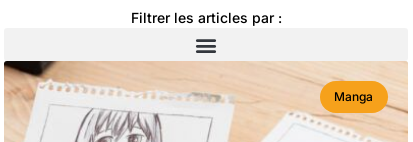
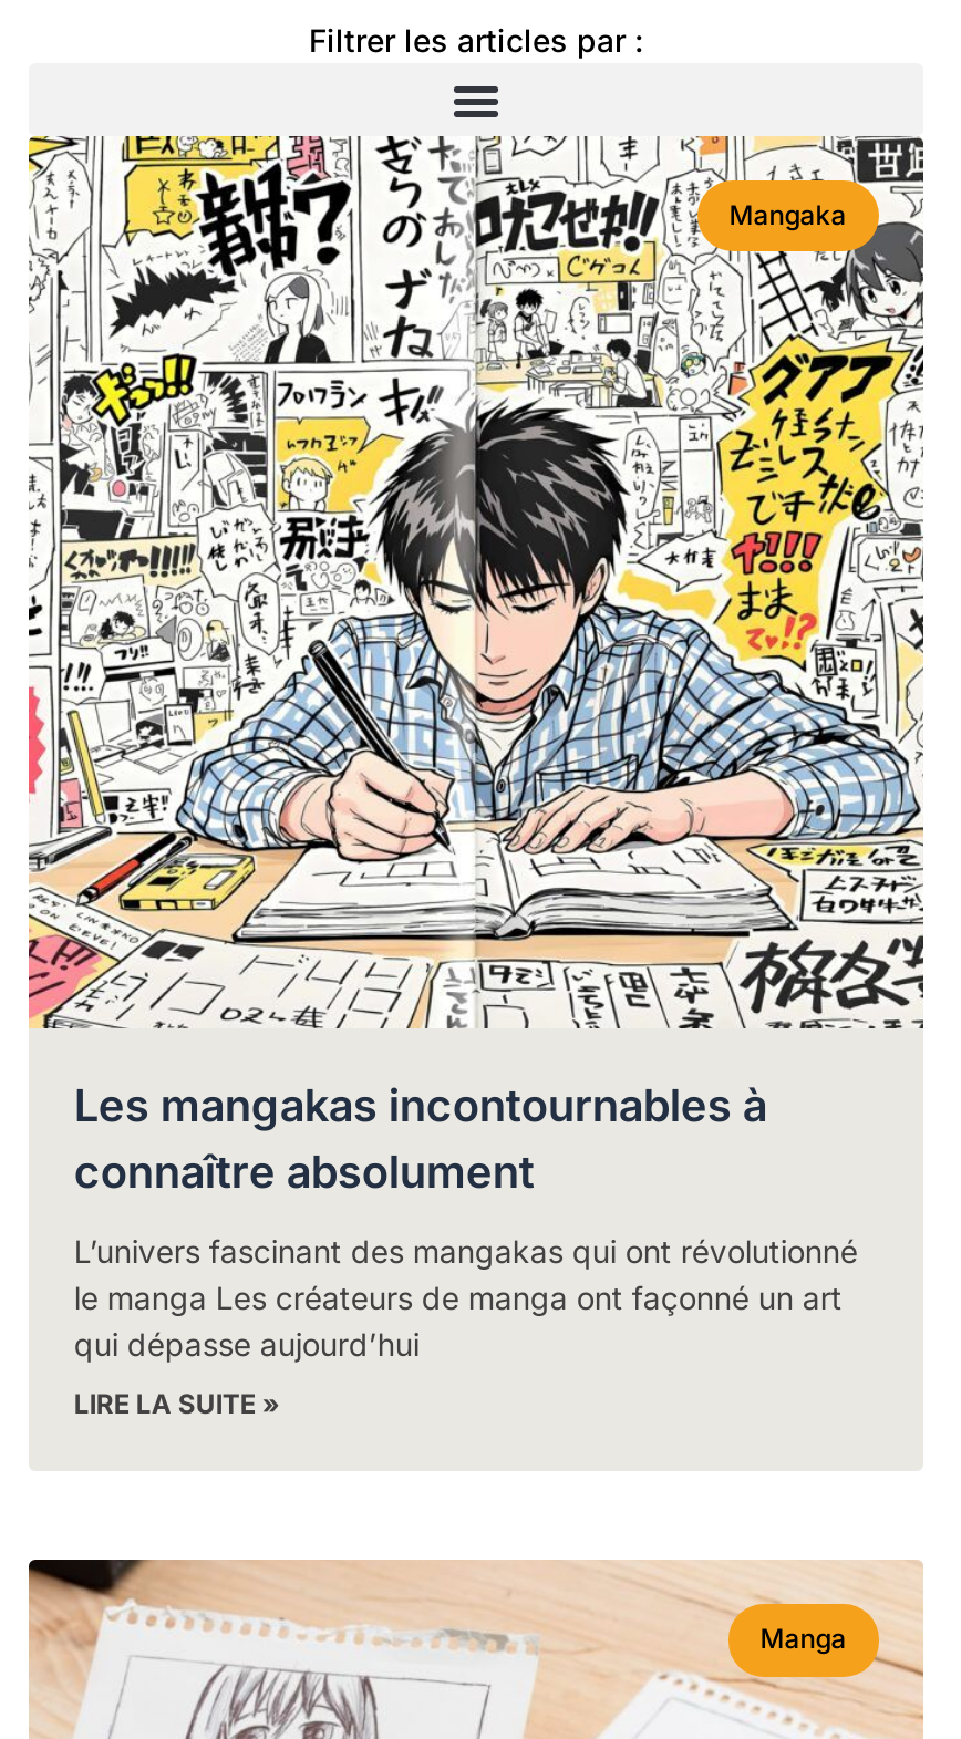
+ [image]
+ Mangaka

+ Les mangakas incontournables à
+ connaître absolument
+ L’univers fascinant des mangakas qui ont révolutionné
+ le manga Les créateurs de manga ont façonné un art
+ qui dépasse aujourd’hui
+ LIRE LA SUITE »
